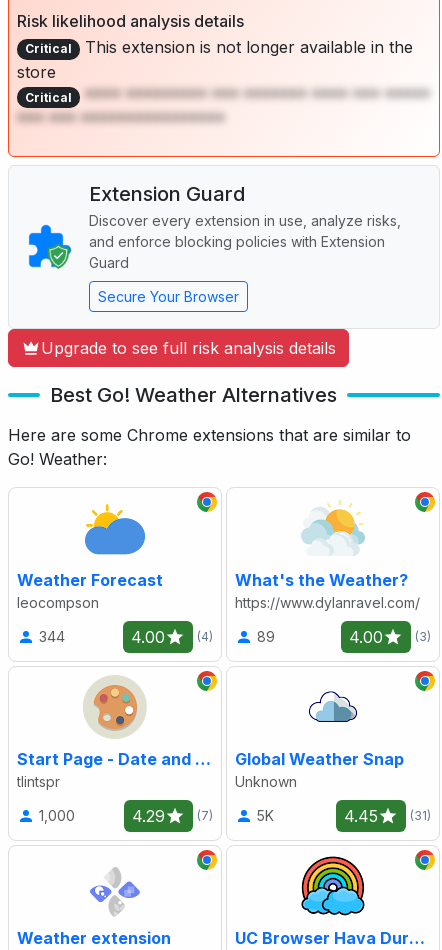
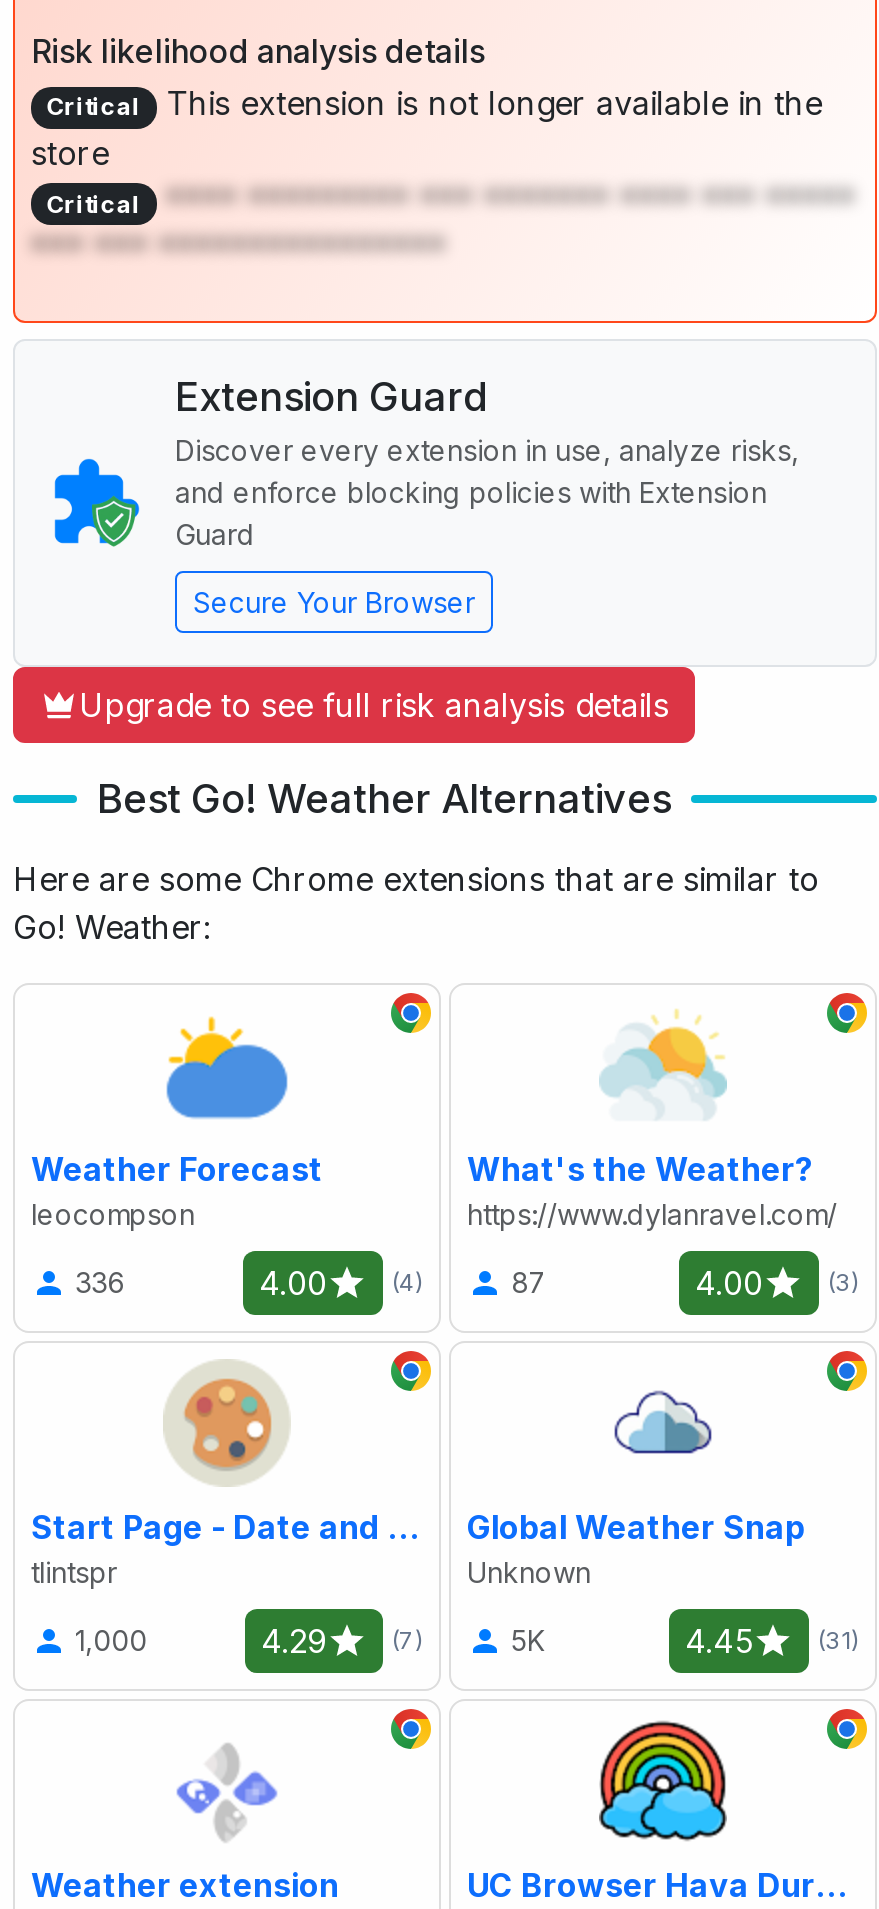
- 344
+ 336

- 89
+ 87
